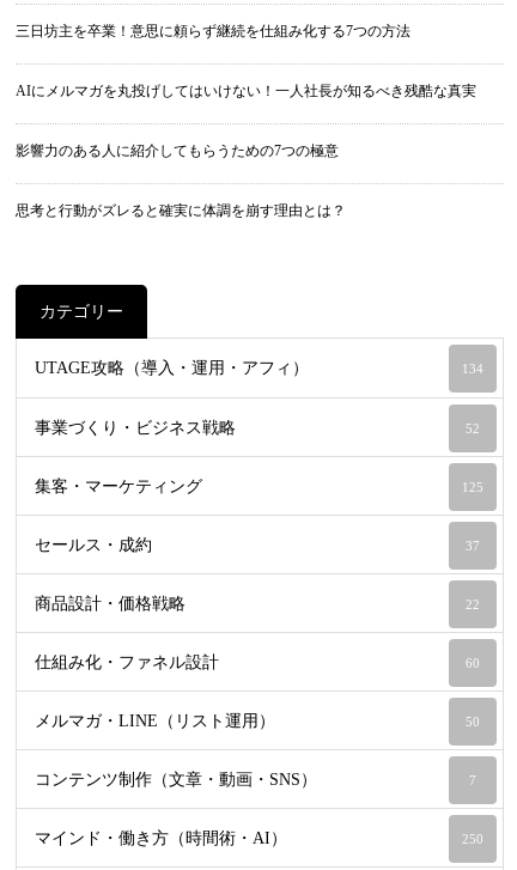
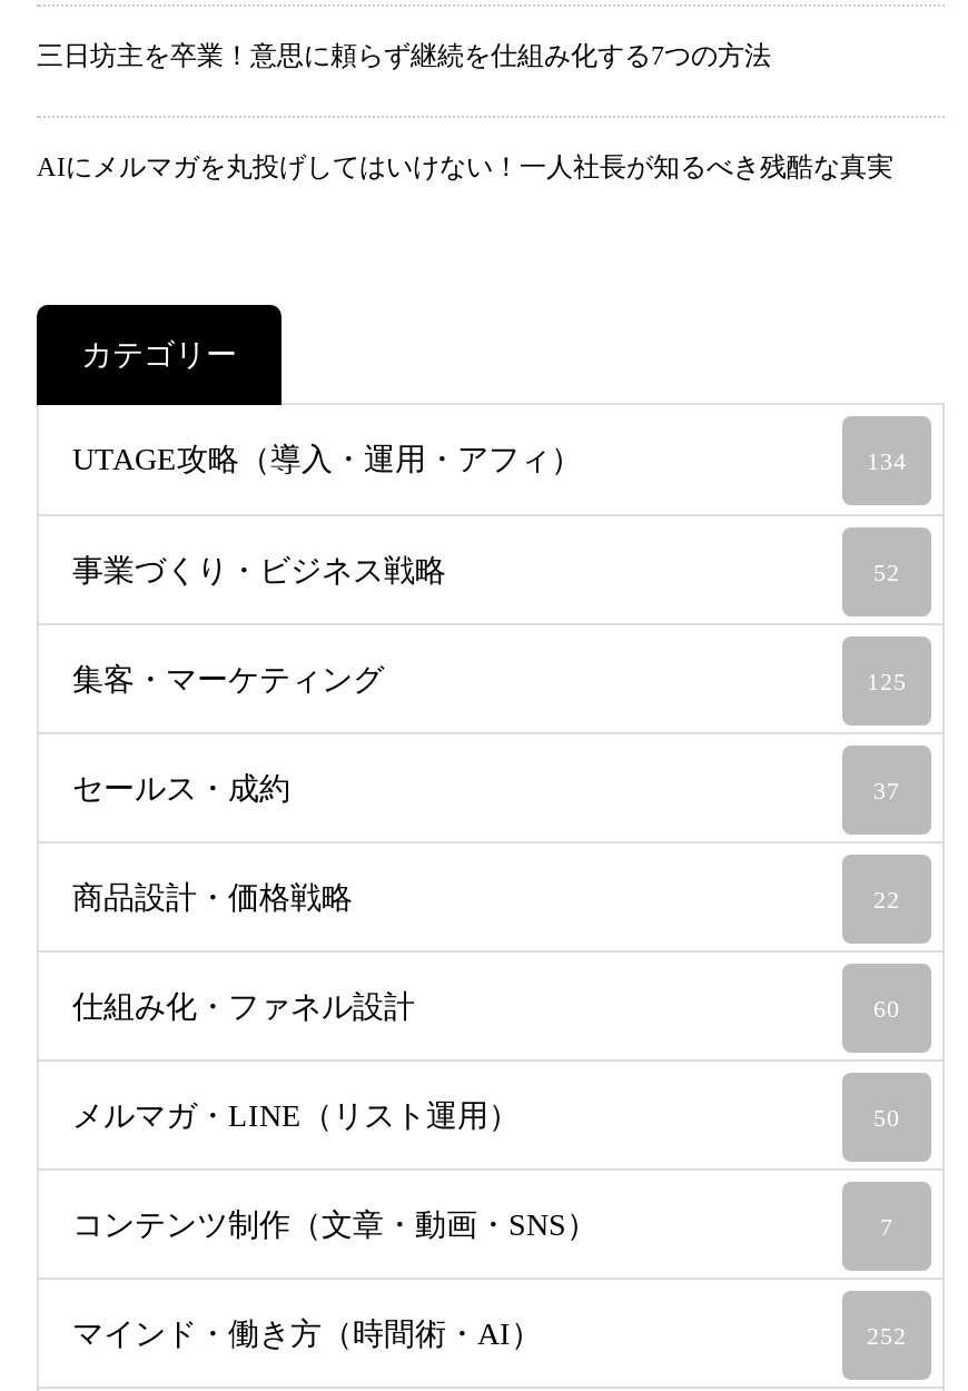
- 影響力のある人に紹介してもらうための7つの極意

- 思考と行動がズレると確実に体調を崩す理由とは？

- 250
+ 252
